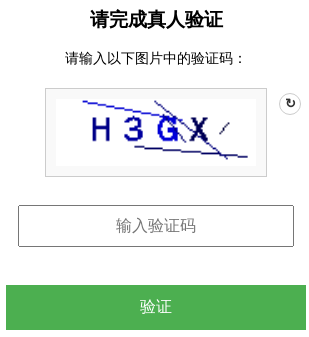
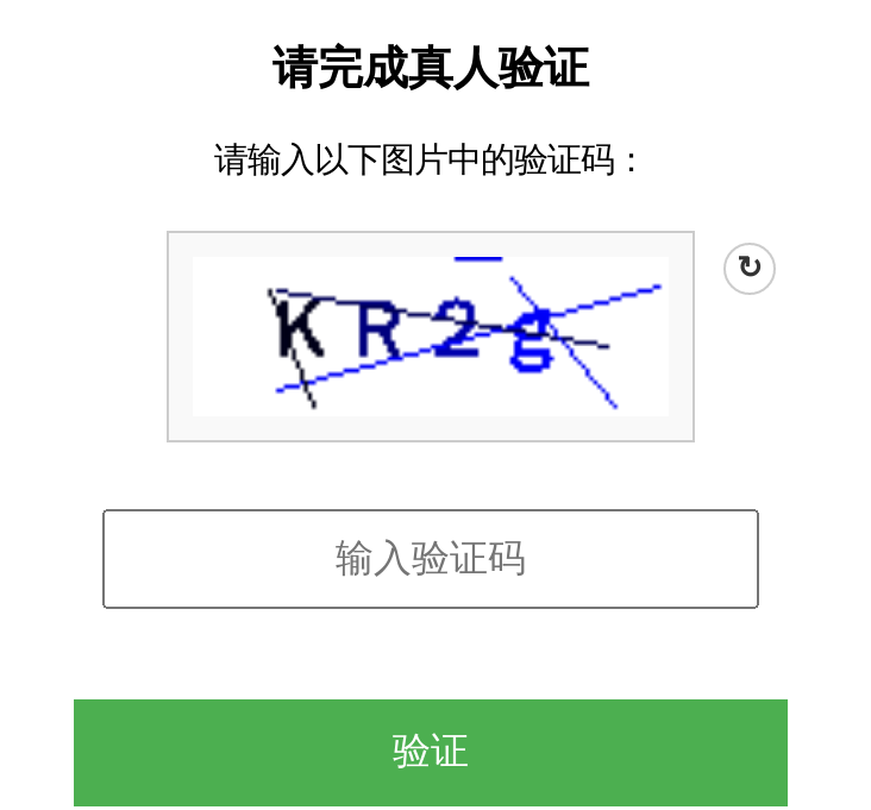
- [image]
+ [image]
